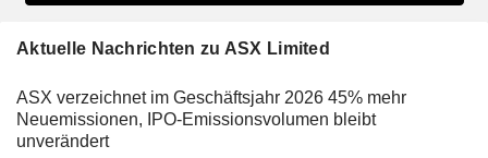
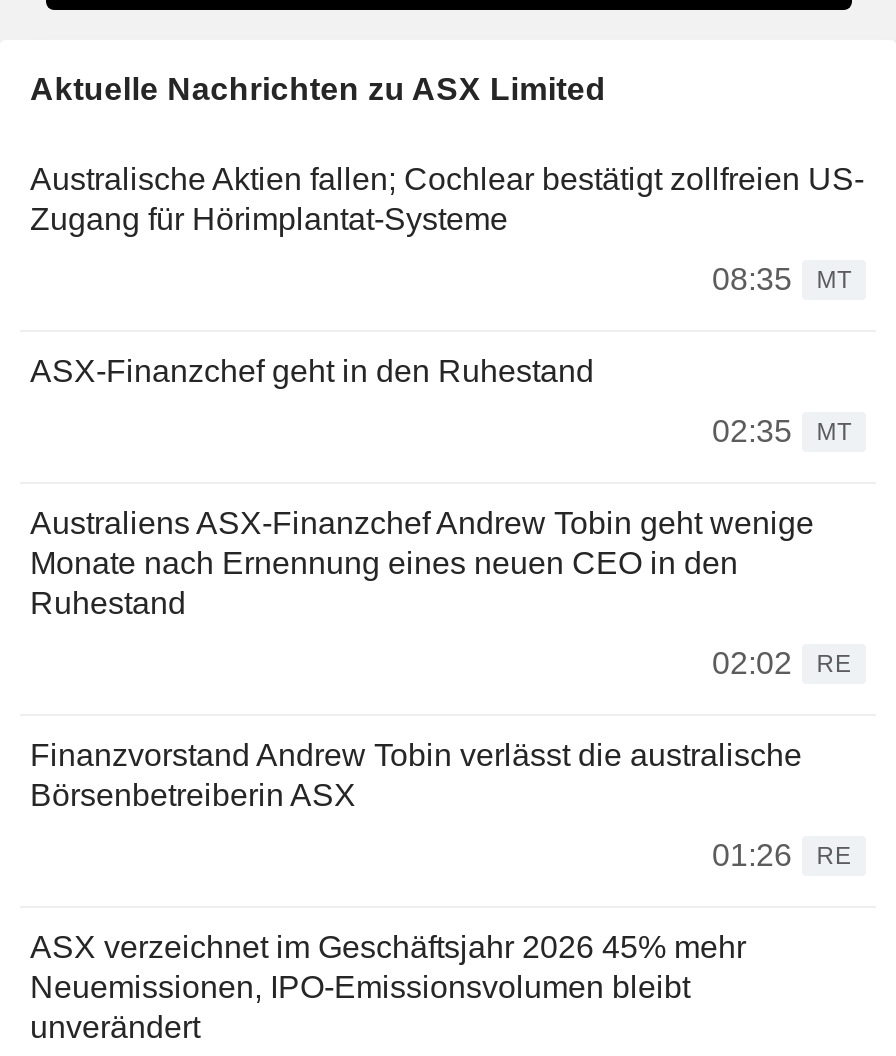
+ Australische Aktien fallen; Cochlear bestätigt zollfreien US-
+ Zugang für Hörimplantat-Systeme
+ 08:35
+ MT
+ ASX-Finanzchef geht in den Ruhestand
+ 02:35
+ MT
+ Australiens ASX-Finanzchef Andrew Tobin geht wenige
+ Monate nach Ernennung eines neuen CEO in den
+ Ruhestand
+ 02:02
+ RE
+ Finanzvorstand Andrew Tobin verlässt die australische
+ Börsenbetreiberin ASX
+ 01:26
+ RE
